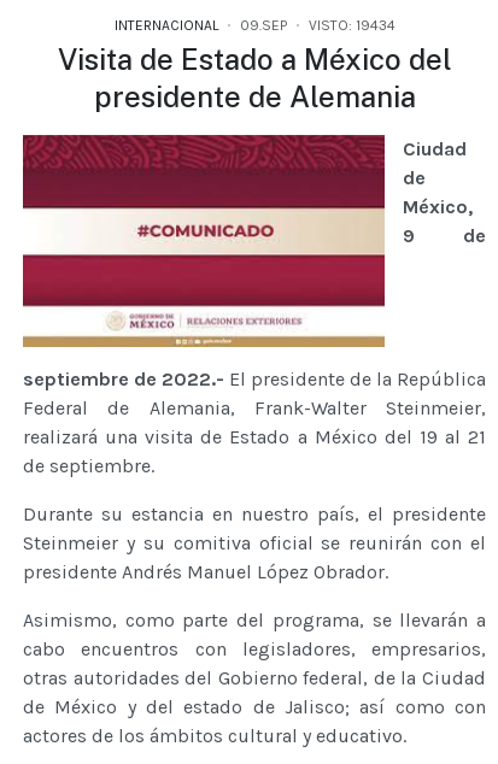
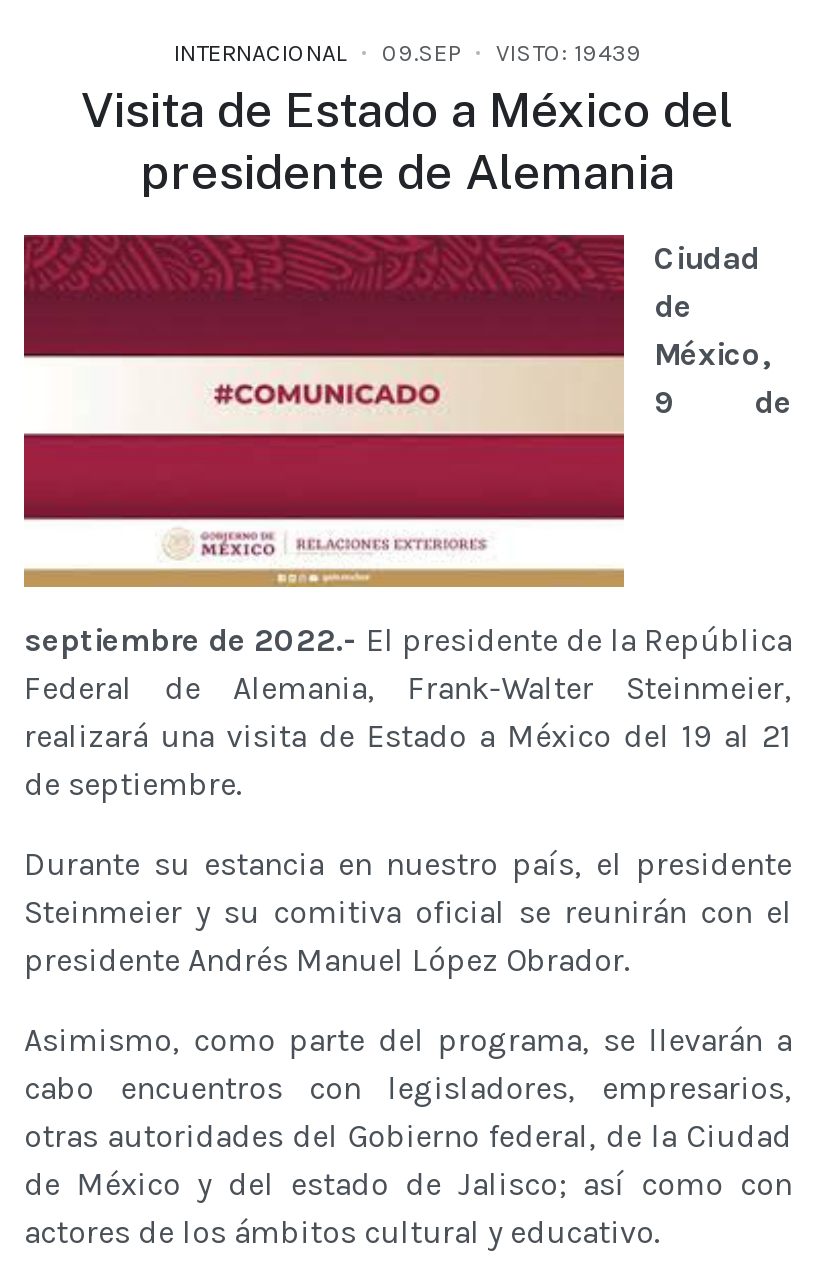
- INTERNACIONAL 09.SEP VISTO: 19434
+ INTERNACIONAL 09.SEP VISTO: 19439
